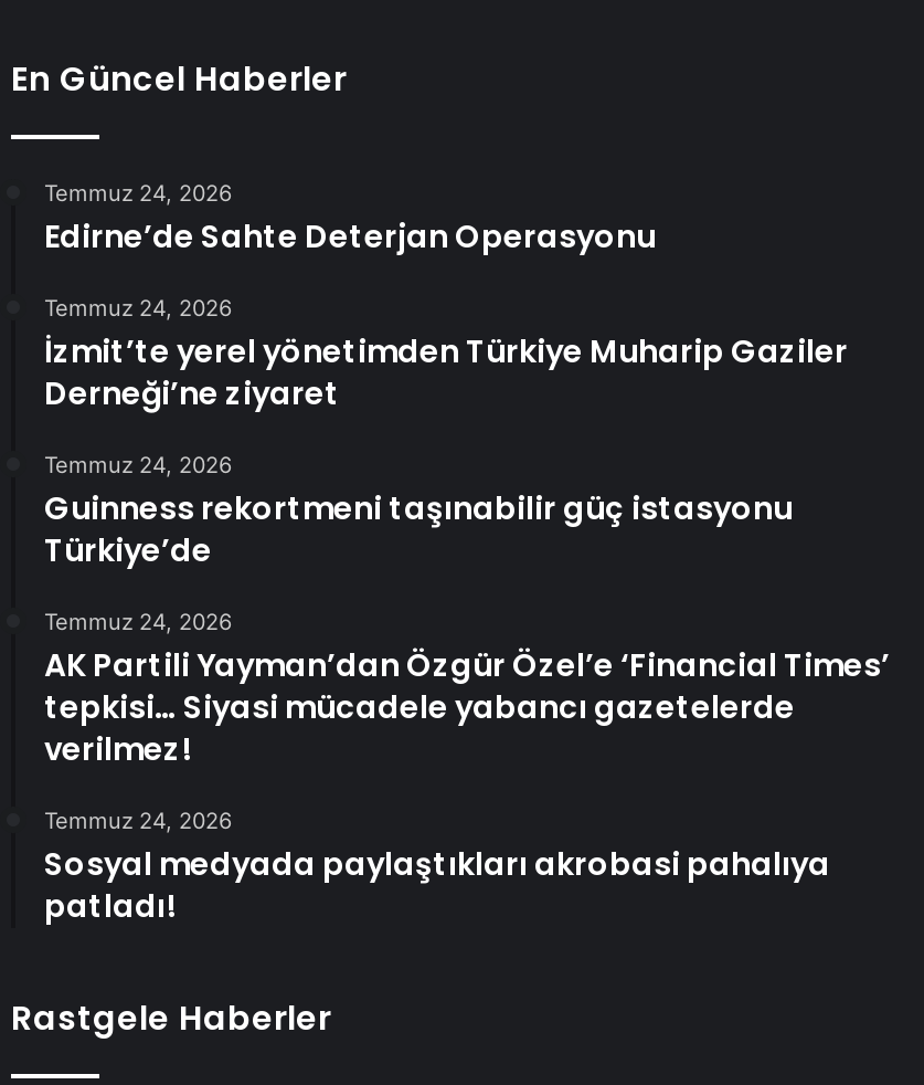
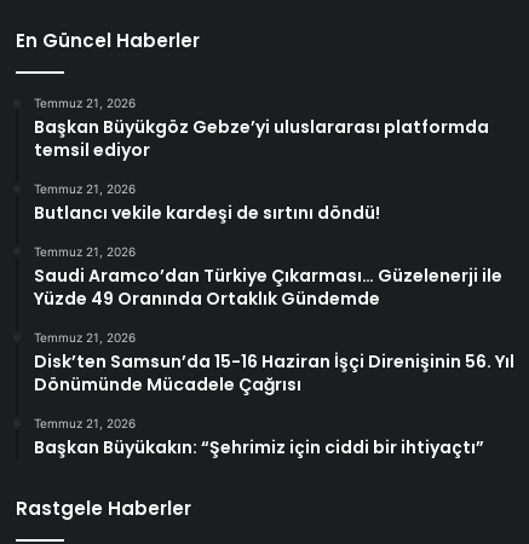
- Temmuz 24, 2026
- Edirne’de Sahte Deterjan Operasyonu
+ Temmuz 21, 2026
+ Başkan Büyükgöz Gebze’yi uluslararası platformda
+ temsil ediyor

- Temmuz 24, 2026
- İzmit’te yerel yönetimden Türkiye Muharip Gaziler
- Derneği’ne ziyaret
+ Temmuz 21, 2026
+ Butlancı vekile kardeşi de sırtını döndü!

- Temmuz 24, 2026
- Guinness rekortmeni taşınabilir güç istasyonu
- Türkiye’de
+ Temmuz 21, 2026
+ Saudi Aramco’dan Türkiye Çıkarması… Güzelenerji ile
+ Yüzde 49 Oranında Ortaklık Gündemde

- Temmuz 24, 2026
- AK Partili Yayman’dan Özgür Özel’e ‘Financial Times’
- tepkisi… Siyasi mücadele yabancı gazetelerde
- verilmez!
+ Temmuz 21, 2026
+ Disk’ten Samsun’da 15-16 Haziran İşçi Direnişinin 56. Yıl
+ Dönümünde Mücadele Çağrısı

- Temmuz 24, 2026
- Sosyal medyada paylaştıkları akrobasi pahalıya
- patladı!
+ Temmuz 21, 2026
+ Başkan Büyükakın: “Şehrimiz için ciddi bir ihtiyaçtı”
